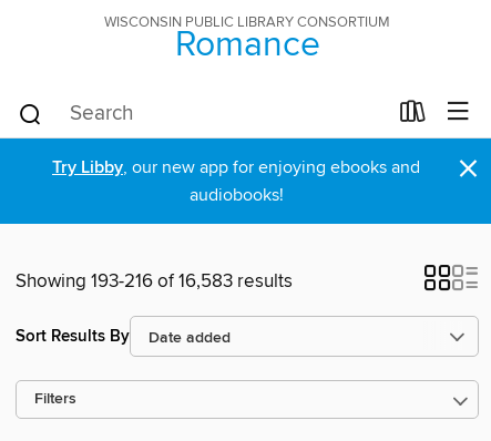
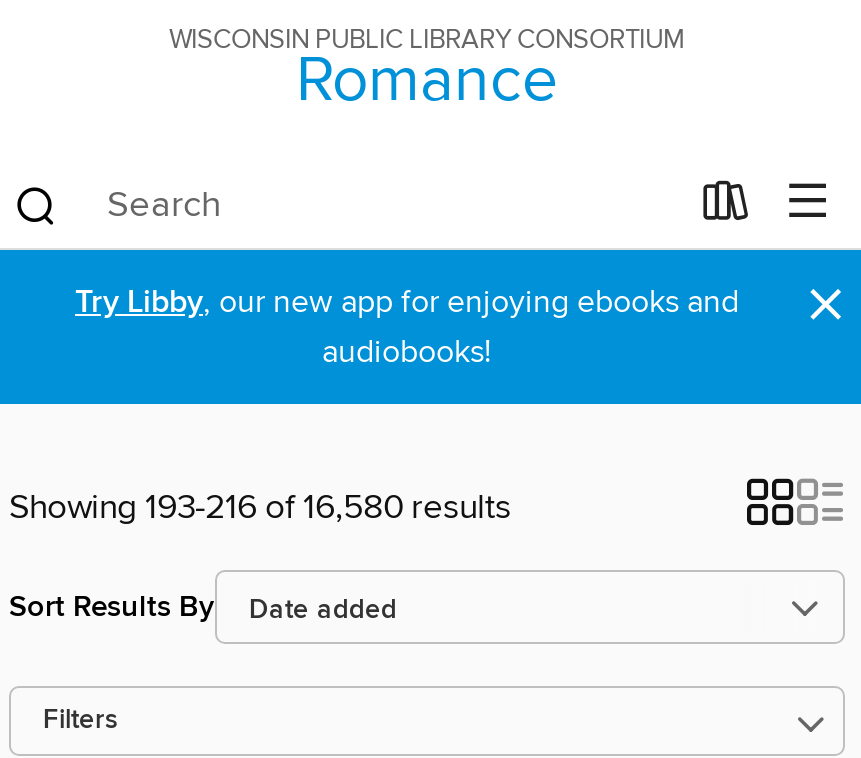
- Showing 193-216 of 16,583 results
+ Showing 193-216 of 16,580 results
